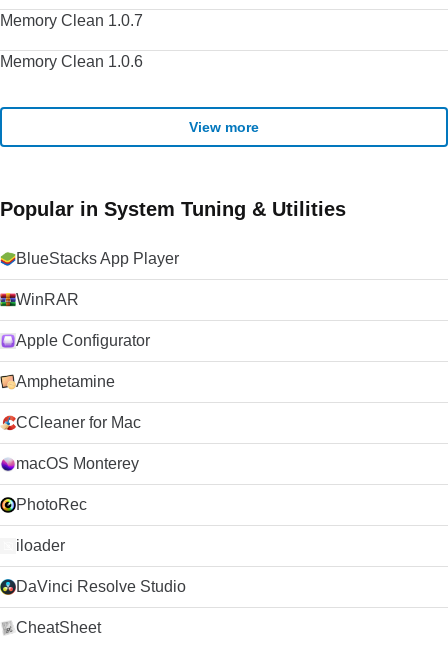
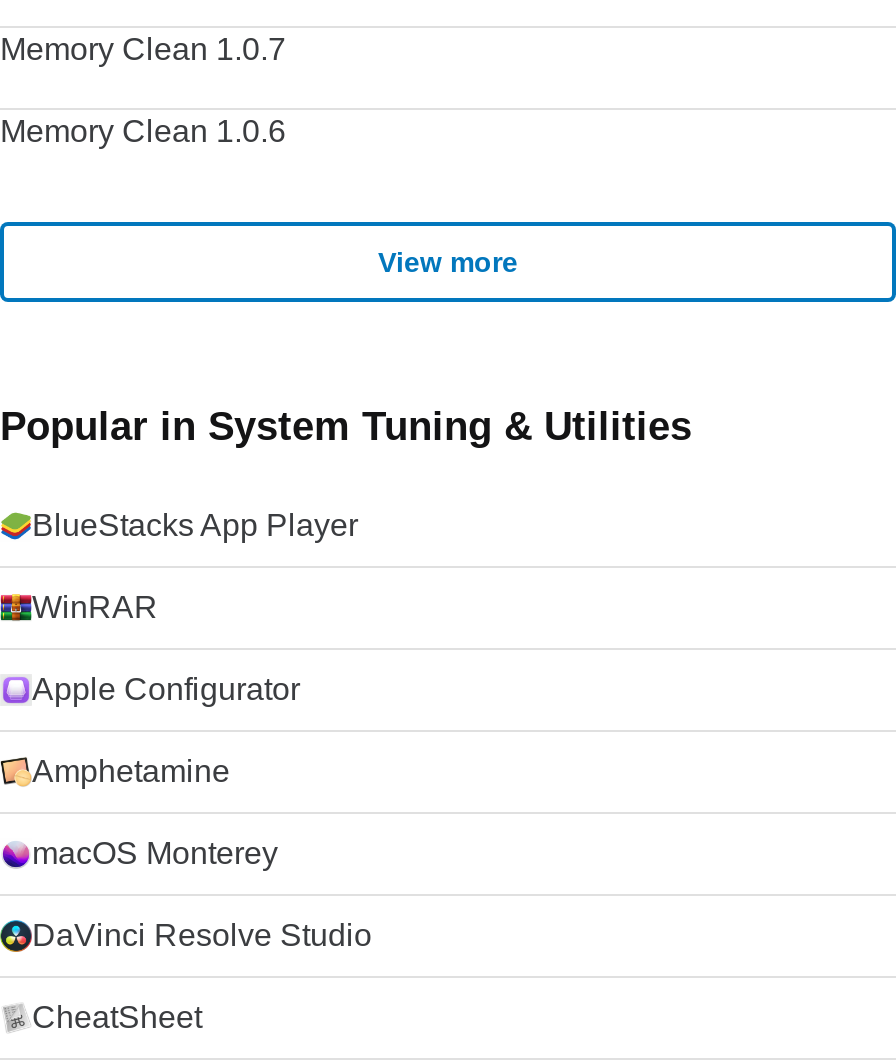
- CCleaner for Mac

- PhotoRec
- iloader
